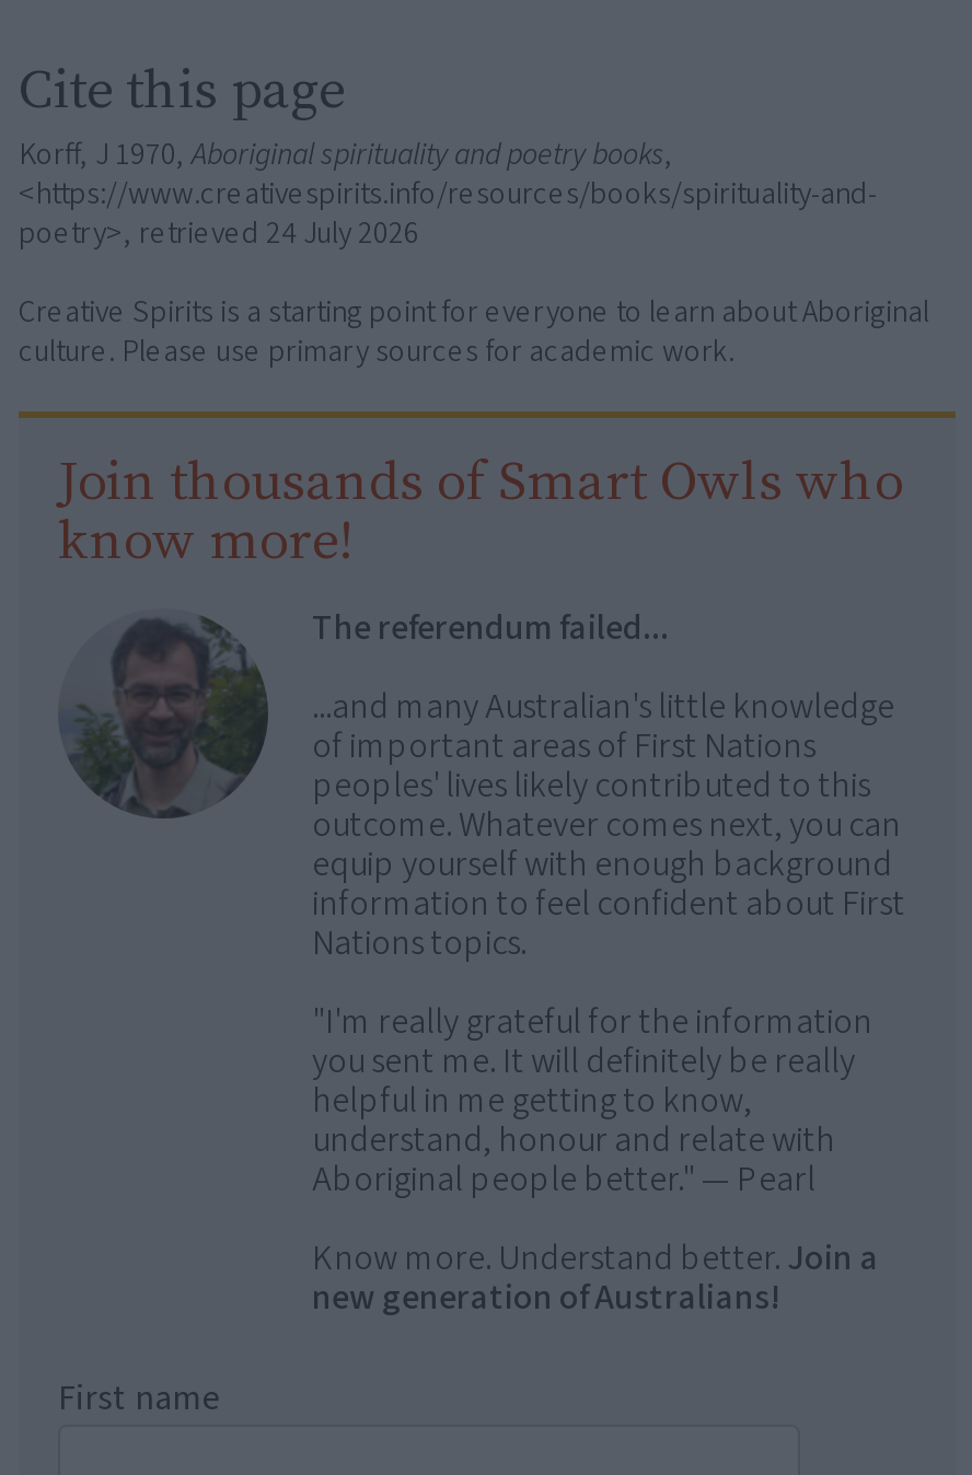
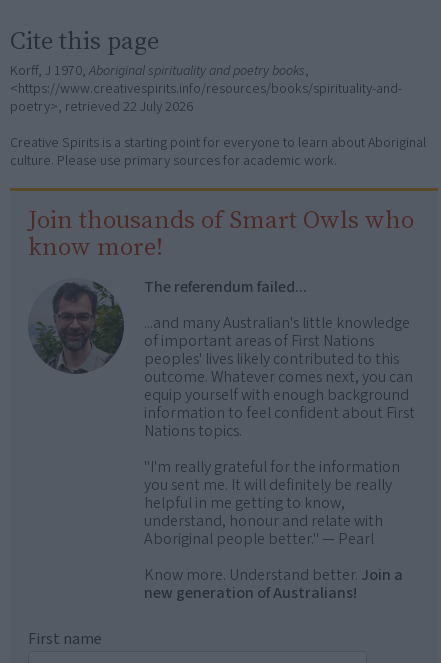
- poetry>, retrieved 24 July 2026
+ poetry>, retrieved 22 July 2026
